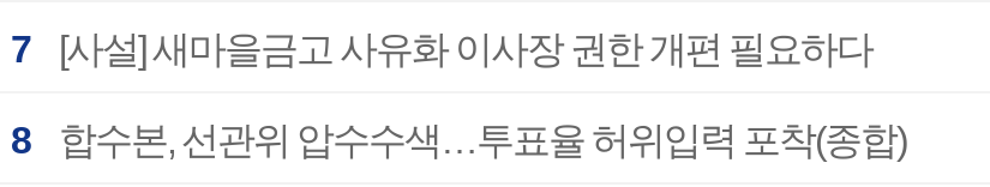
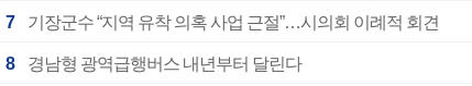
- [사설] 새마을금고 사유화 이사장 권한 개편 필요하다
+ 기장군수 “지역 유착 의혹 사업 근절”…시의회 이례적 회견

- 합수본, 선관위 압수수색…투표율 허위입력 포착(종합)
+ 경남형 광역급행버스 내년부터 달린다
